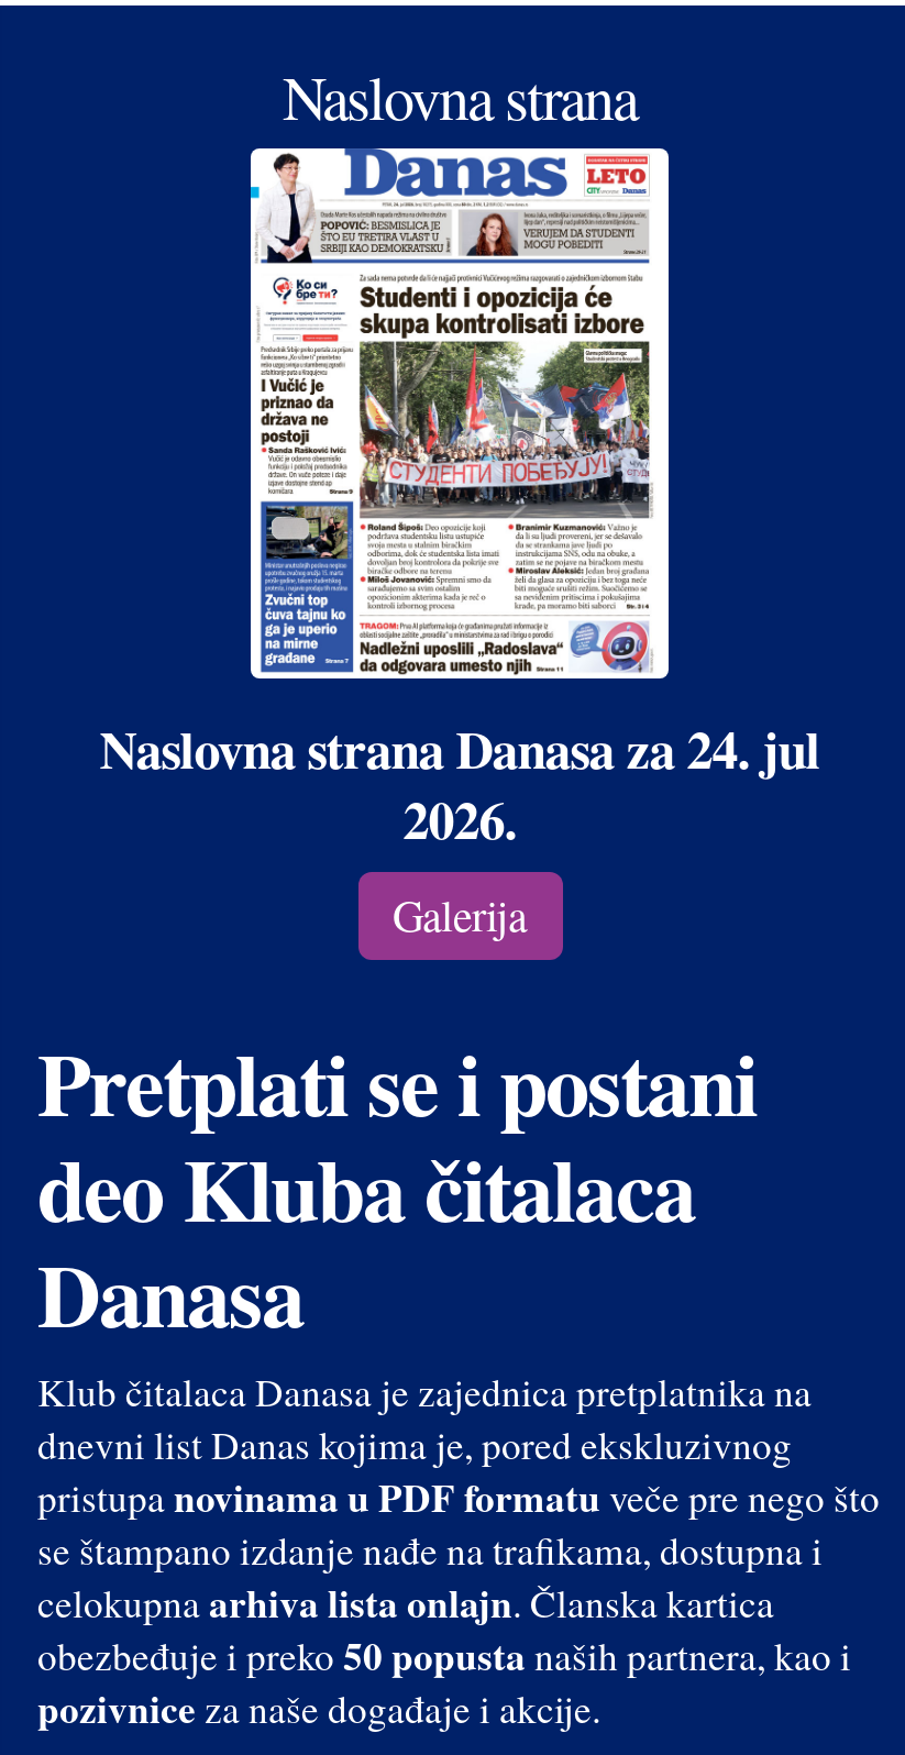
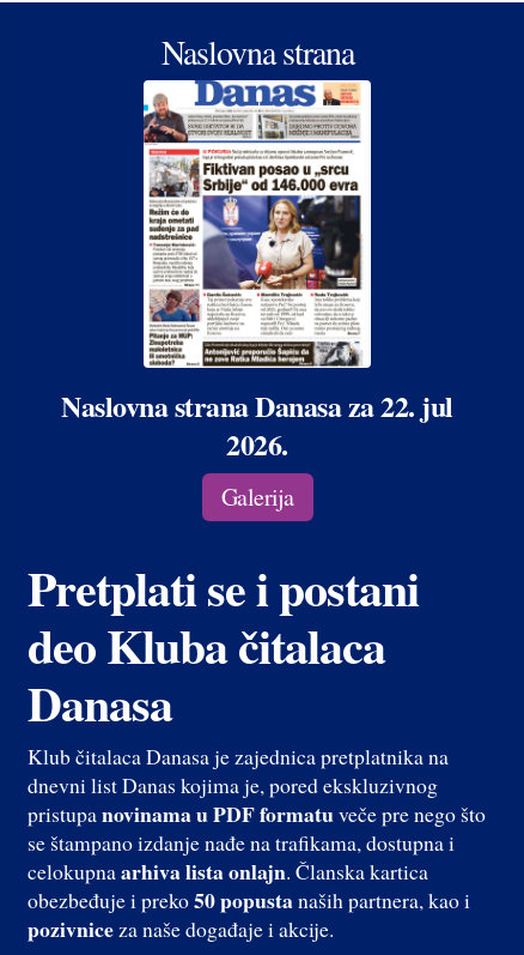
- [image]
- Naslovna strana Danasa za 24. jul
+ [image]
+ Naslovna strana Danasa za 22. jul
